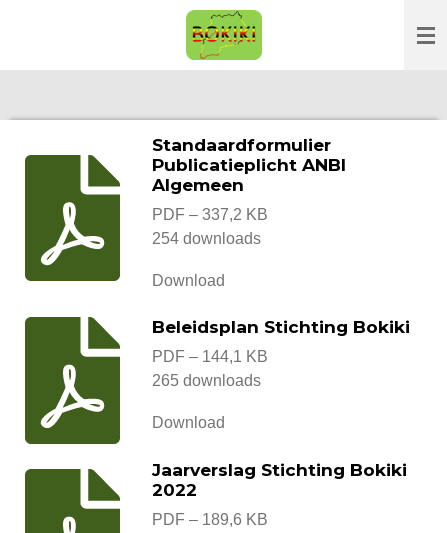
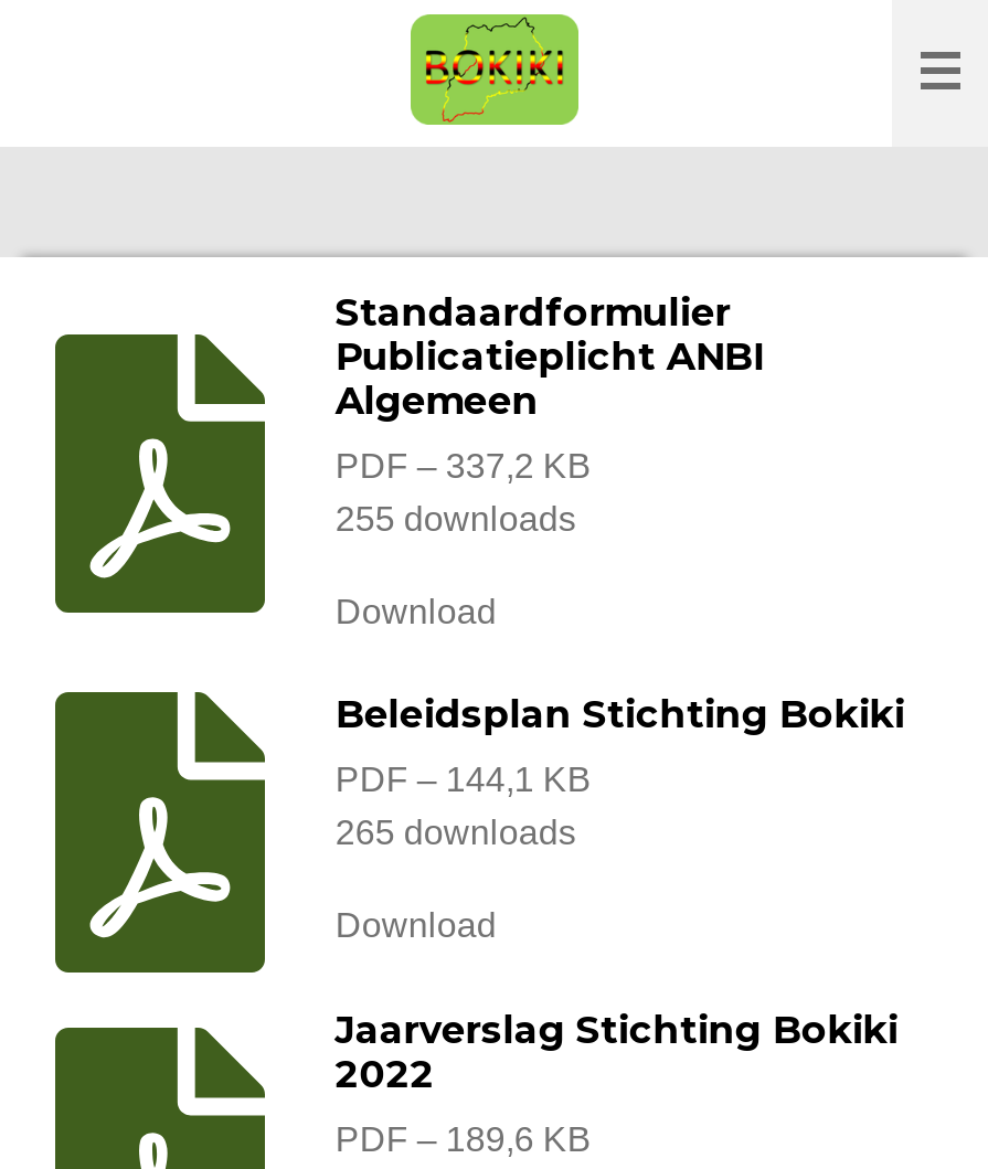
- 254 downloads
+ 255 downloads
